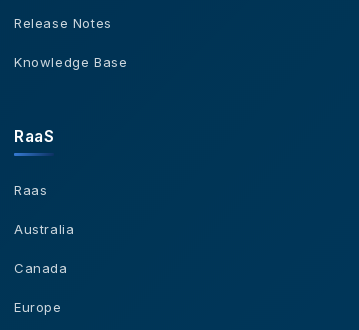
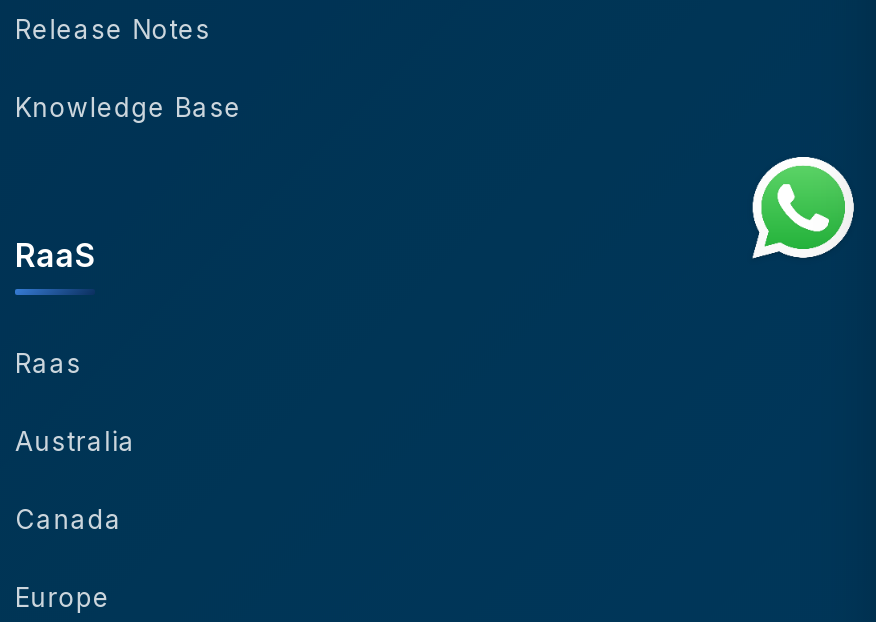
+ [image]
